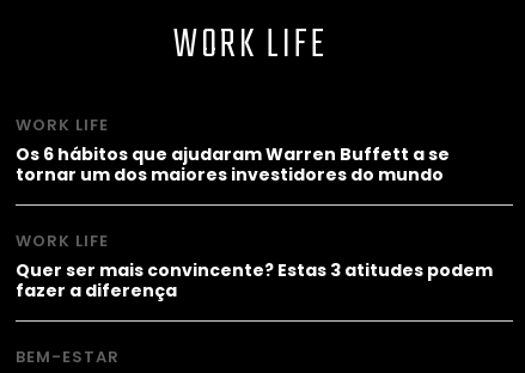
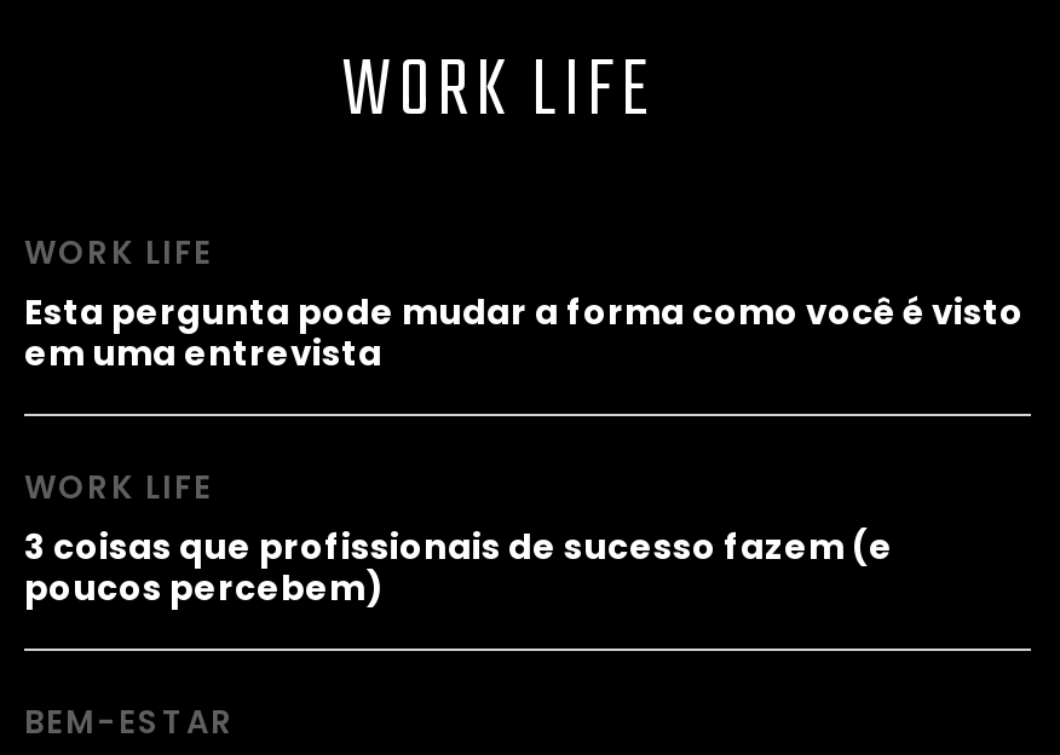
- Os 6 hábitos que ajudaram Warren Buffett a se
- tornar um dos maiores investidores do mundo
+ Esta pergunta pode mudar a forma como você é visto
+ em uma entrevista

- Quer ser mais convincente? Estas 3 atitudes podem
- fazer a diferença
+ 3 coisas que profissionais de sucesso fazem (e
+ poucos percebem)
